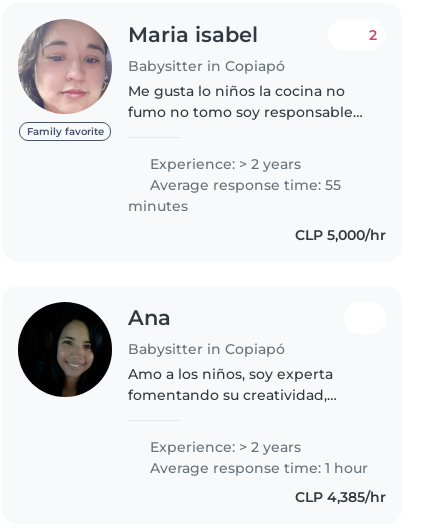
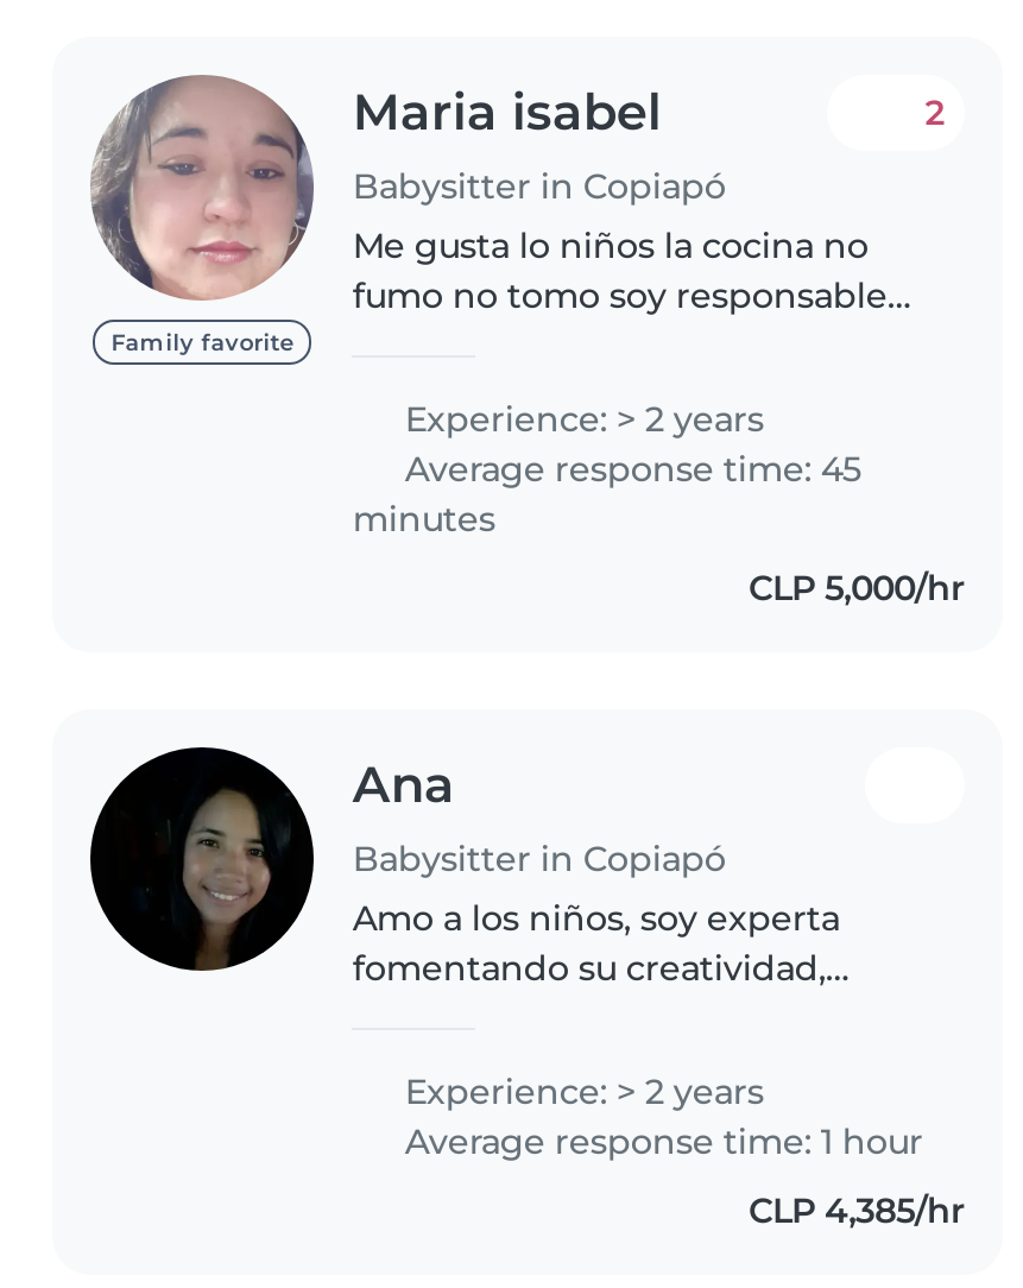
- Average response time: 55
+ Average response time: 45
